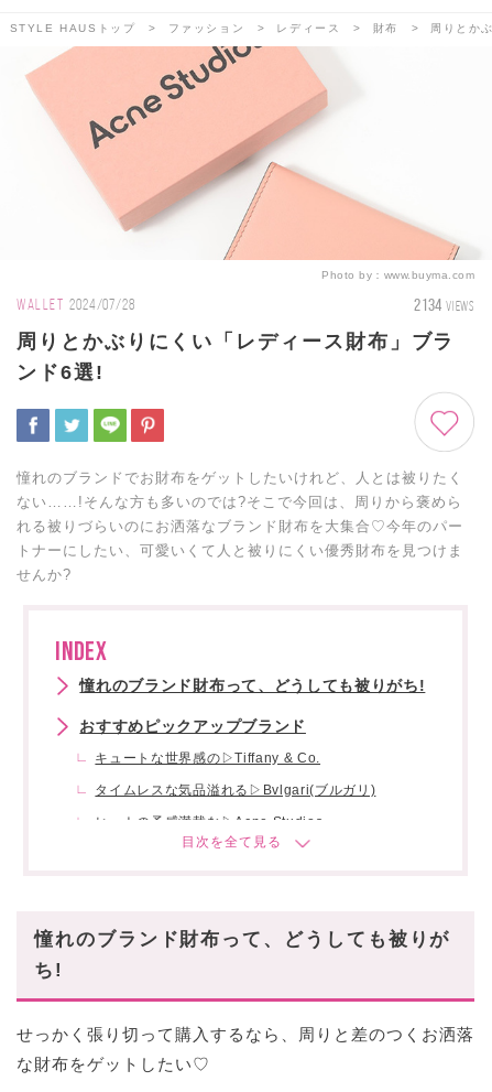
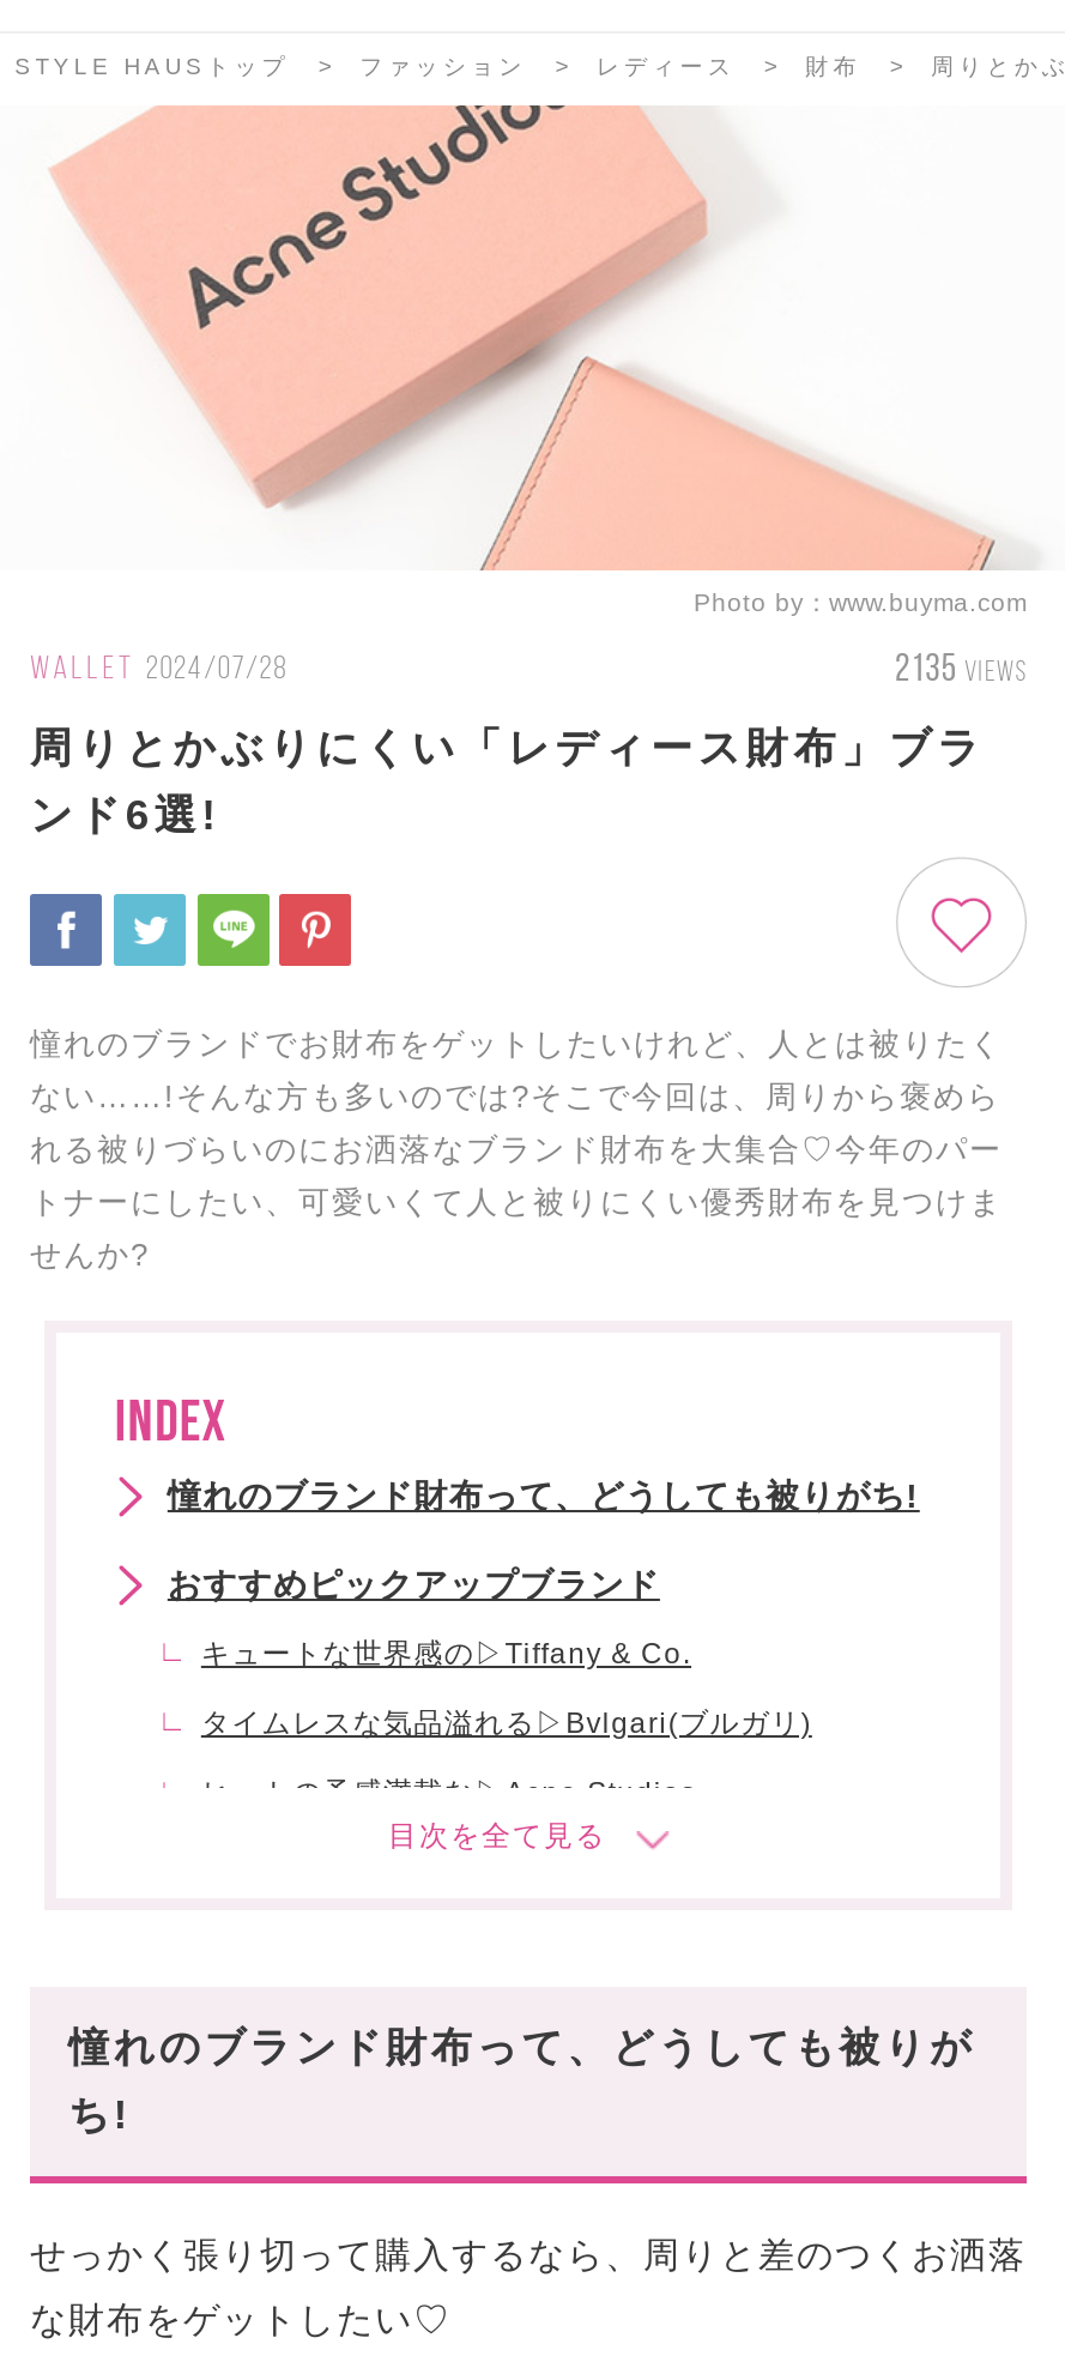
- 2134 VIEWS
+ 2135 VIEWS
